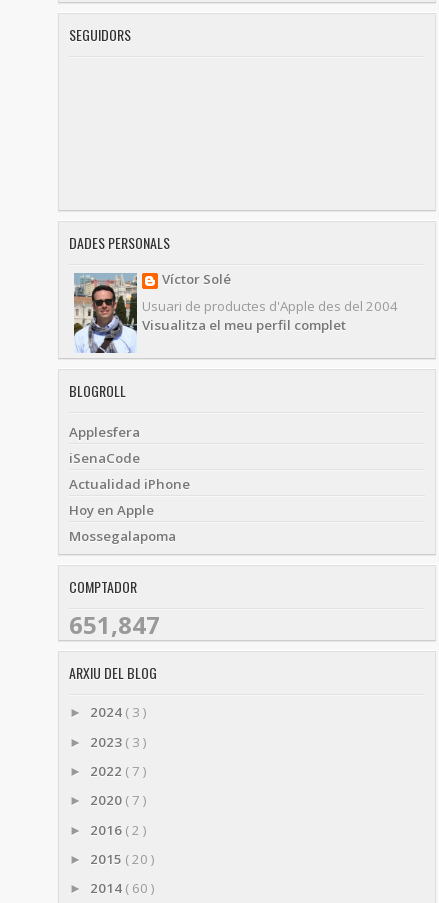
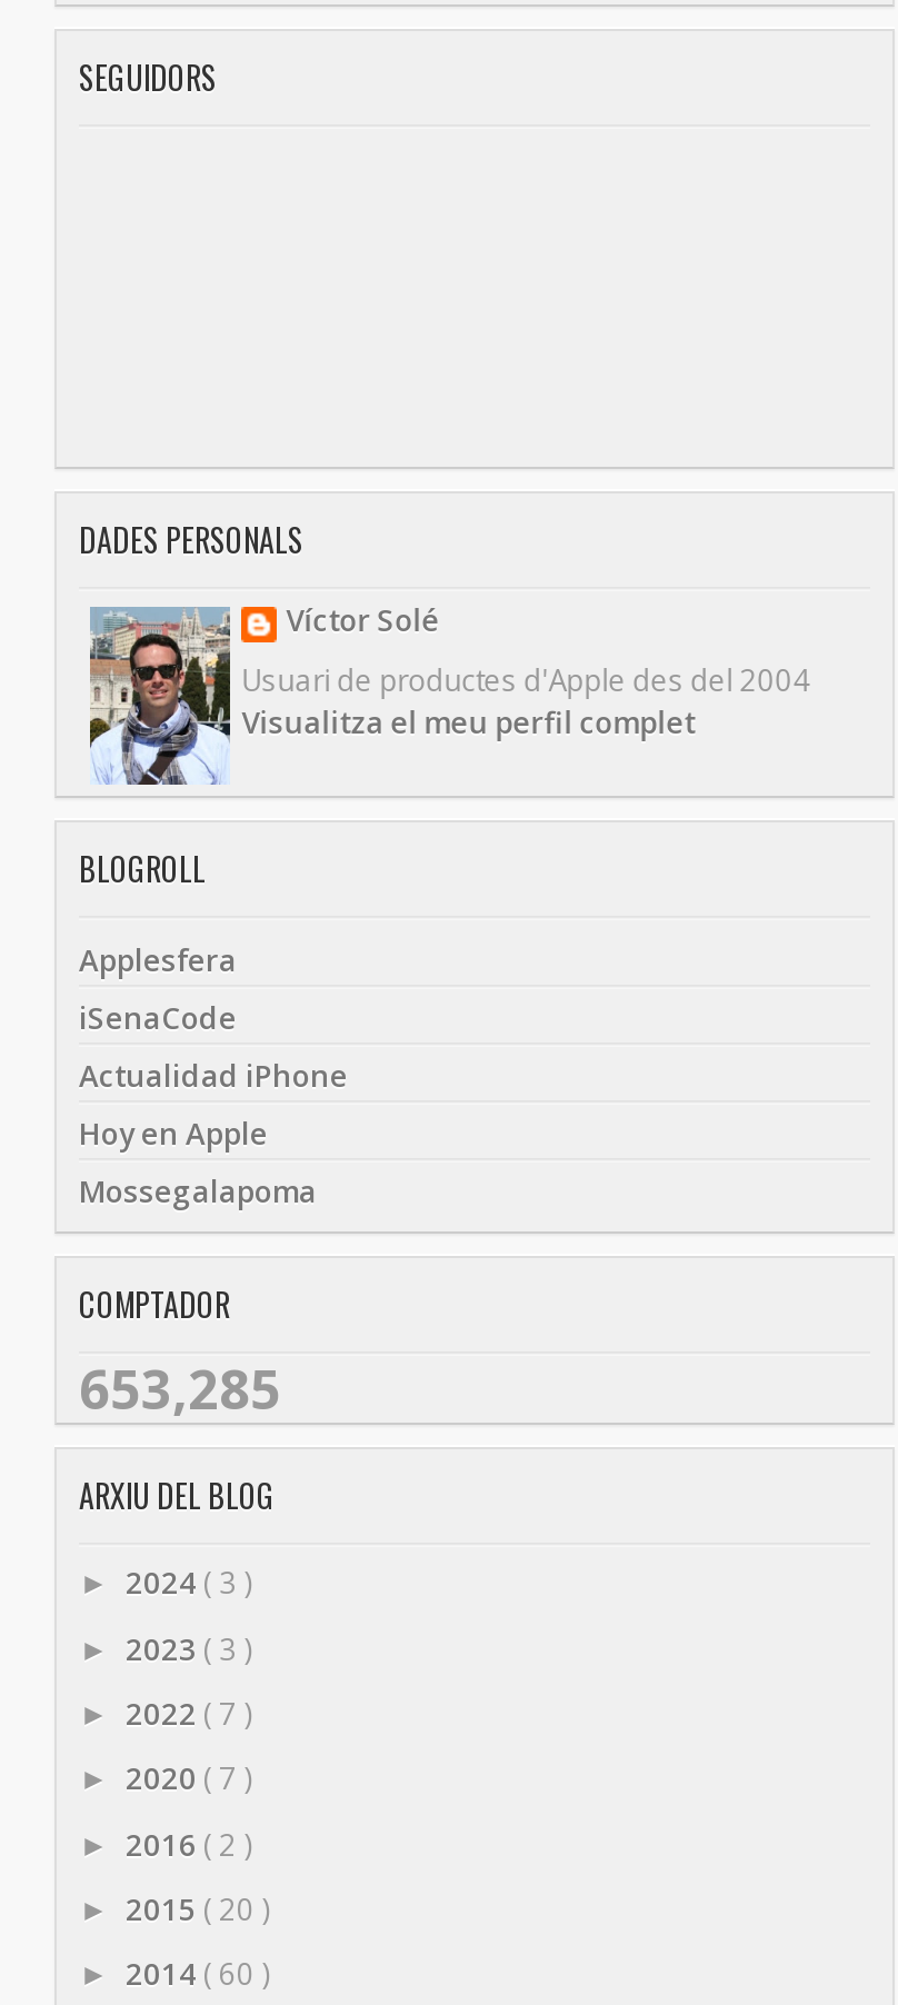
- 651,847
+ 653,285
